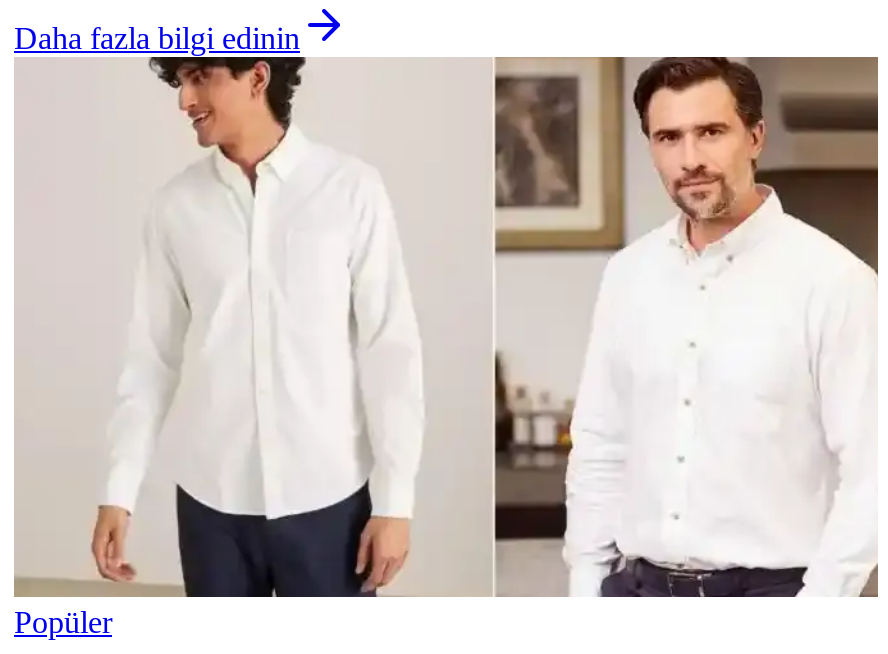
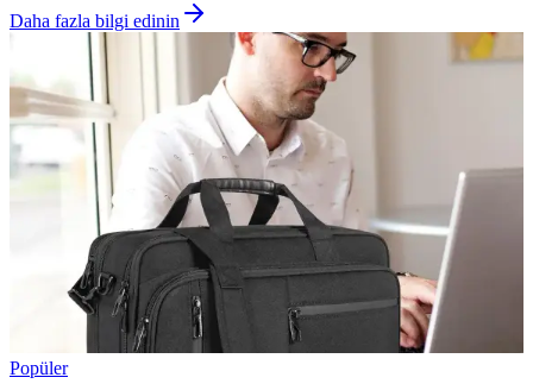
- [image]
+ [image]
